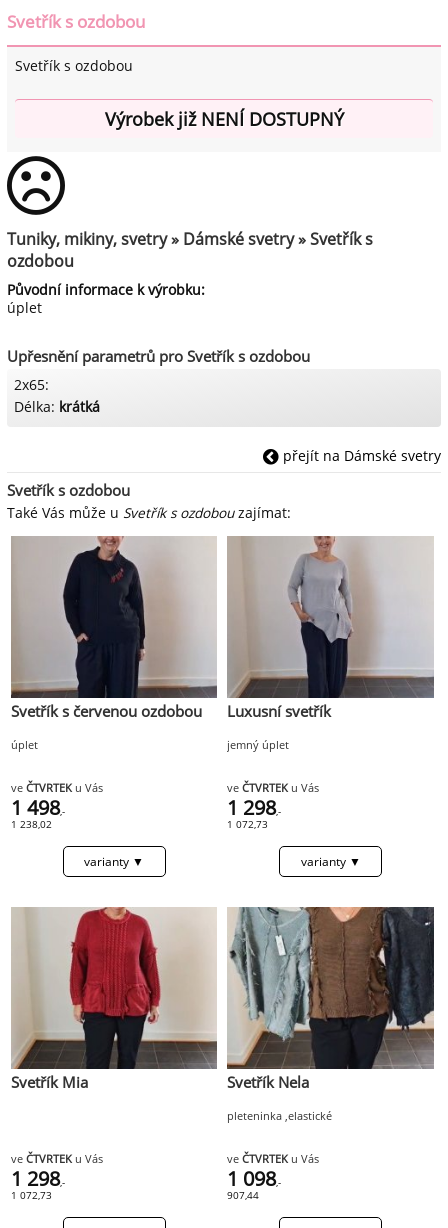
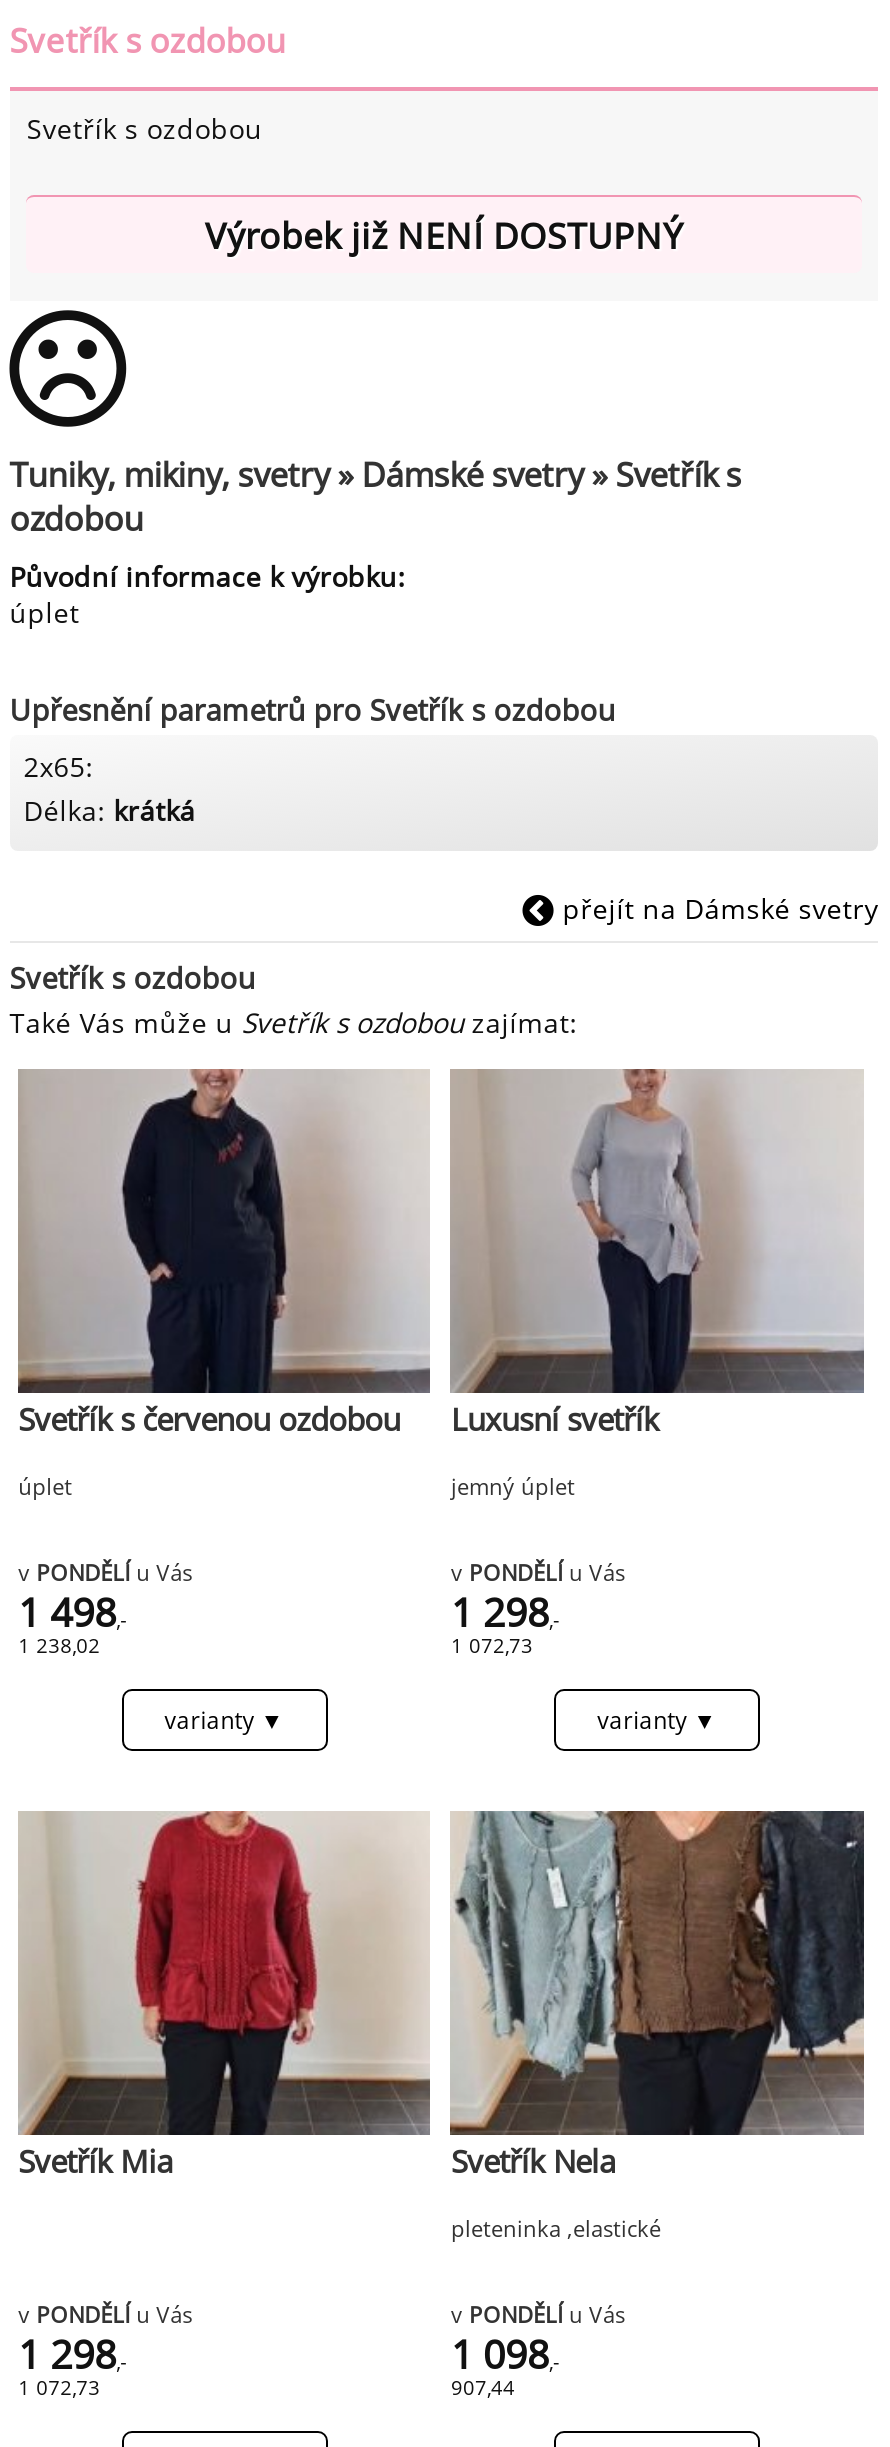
- ve ČTVRTEK u Vás
+ v PONDĚLÍ u Vás

- ve ČTVRTEK u Vás
+ v PONDĚLÍ u Vás

- ve ČTVRTEK u Vás
+ v PONDĚLÍ u Vás

- ve ČTVRTEK u Vás
+ v PONDĚLÍ u Vás
